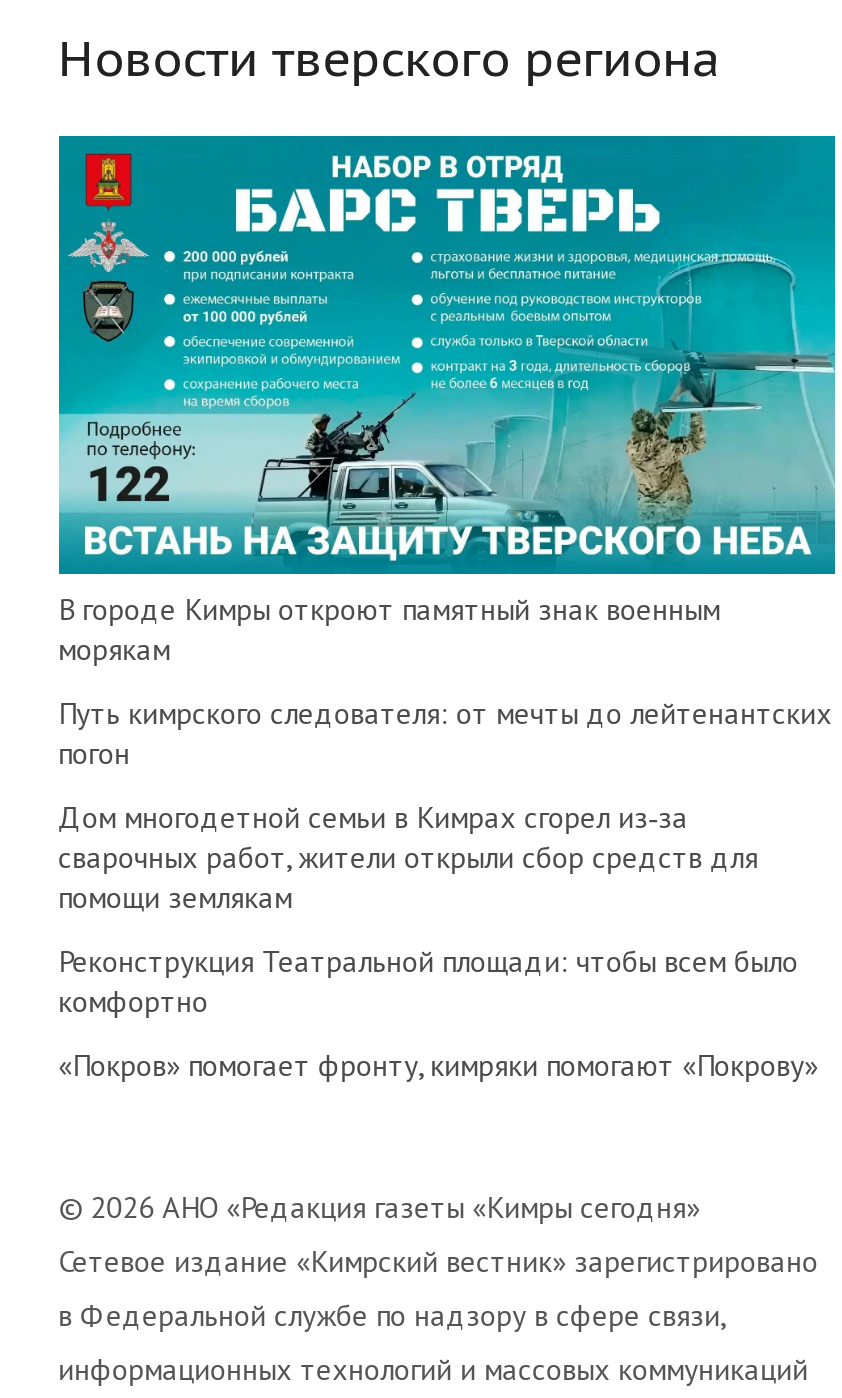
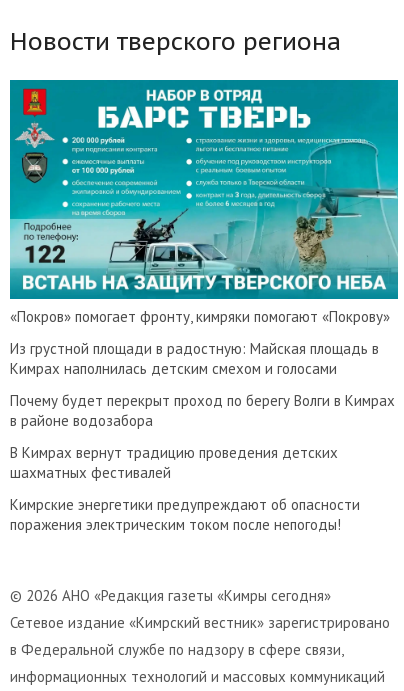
- В городе Кимры откроют памятный знак военным
- морякам
- Путь кимрского следователя: от мечты до лейтенантских
- погон
- Дом многодетной семьи в Кимрах сгорел из‑за
- сварочных работ, жители открыли сбор средств для
- помощи землякам
- Реконструкция Театральной площади: чтобы всем было
- комфортно

moved up: «Покров» помогает фронту, кимряки помогают «Покрову»

+ Из грустной площади в радостную: Майская площадь в
+ Кимрах наполнилась детским смехом и голосами
+ Почему будет перекрыт проход по берегу Волги в Кимрах
+ в районе водозабора
+ В Кимрах вернут традицию проведения детских
+ шахматных фестивалей
+ Кимрские энергетики предупреждают об опасности
+ поражения электрическим током после непогоды!
